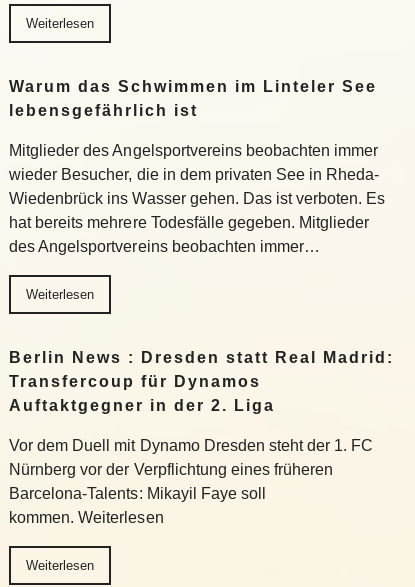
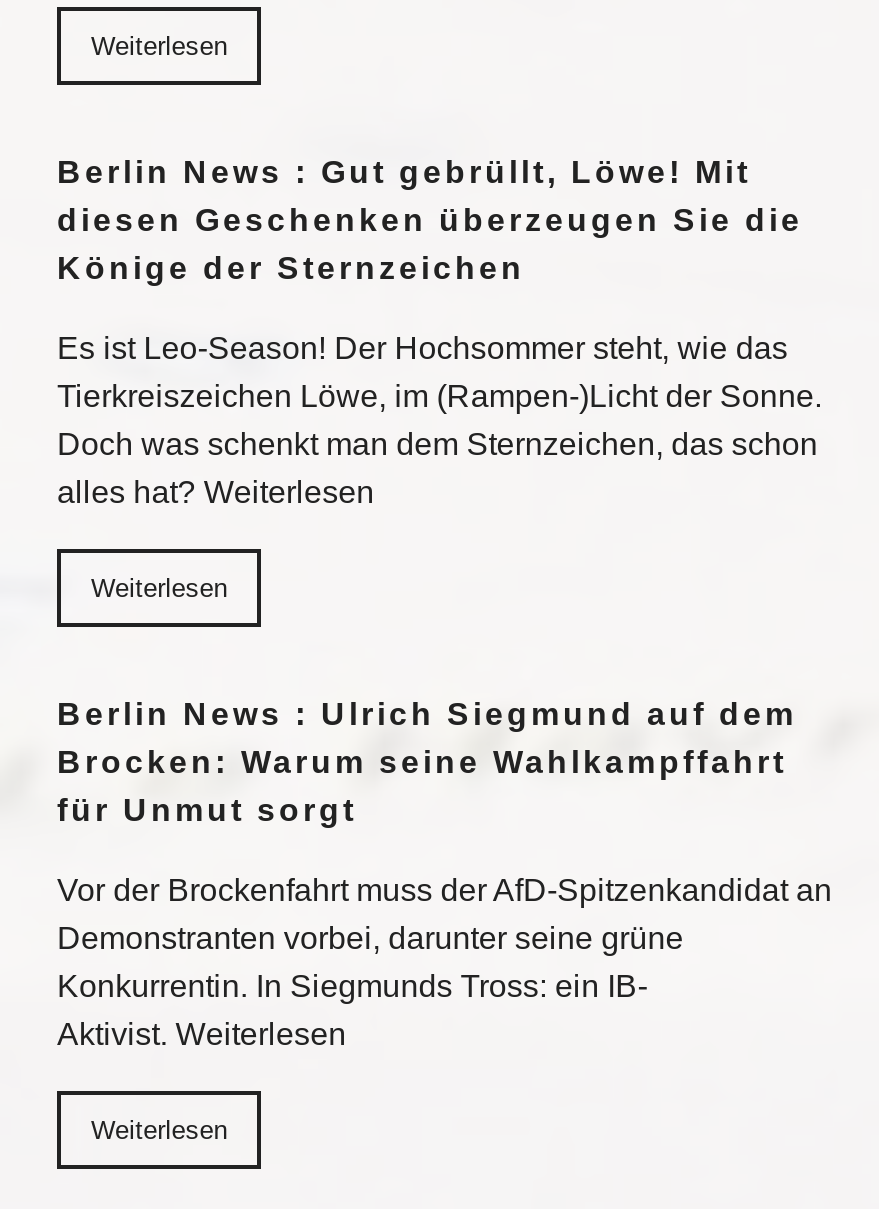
- Warum das Schwimmen im Linteler See
- lebensgefährlich ist
+ Berlin News : Gut gebrüllt, Löwe! Mit
+ diesen Geschenken überzeugen Sie die
+ Könige der Sternzeichen

- Mitglieder des Angelsportvereins beobachten immer
- wieder Besucher, die in dem privaten See in Rheda-
- Wiedenbrück ins Wasser gehen. Das ist verboten. Es
- hat bereits mehrere Todesfälle gegeben. Mitglieder
- des Angelsportvereins beobachten immer…
+ Es ist Leo-Season! Der Hochsommer steht, wie das
+ Tierkreiszeichen Löwe, im (Rampen-)Licht der Sonne.
+ Doch was schenkt man dem Sternzeichen, das schon
+ alles hat? Weiterlesen

- Berlin News : Dresden statt Real Madrid:
- Transfercoup für Dynamos
- Auftaktgegner in der 2. Liga
+ Berlin News : Ulrich Siegmund auf dem
+ Brocken: Warum seine Wahlkampffahrt
+ für Unmut sorgt

- Vor dem Duell mit Dynamo Dresden steht der 1. FC
- Nürnberg vor der Verpflichtung eines früheren
- Barcelona-Talents: Mikayil Faye soll
- kommen. Weiterlesen
+ Vor der Brockenfahrt muss der AfD-Spitzenkandidat an
+ Demonstranten vorbei, darunter seine grüne
+ Konkurrentin. In Siegmunds Tross: ein IB-
+ Aktivist. Weiterlesen
